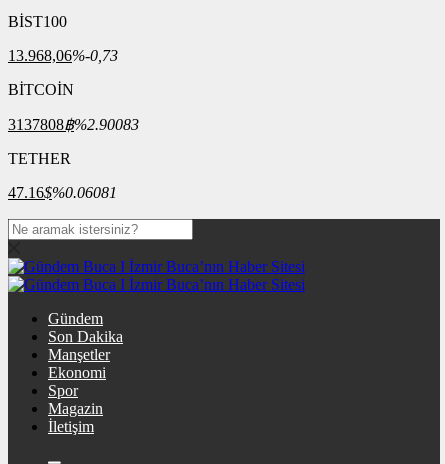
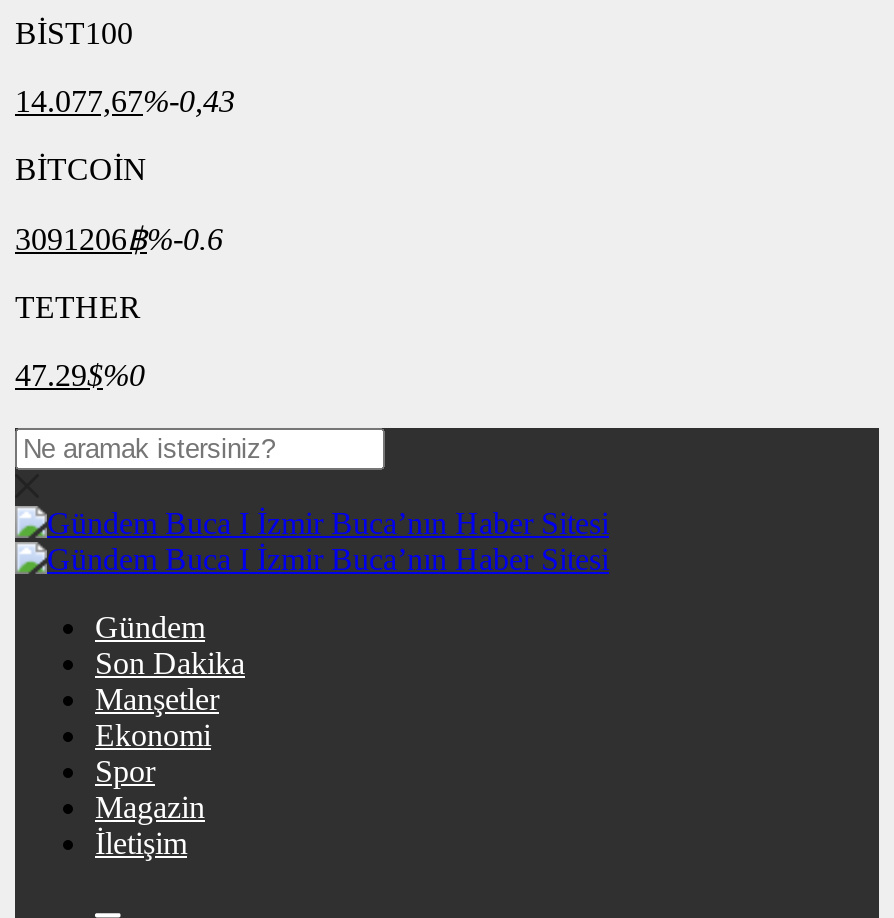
- 13.968,06%-0,73
+ 14.077,67%-0,43

- 3137808฿%2.90083
+ 3091206฿%-0.6

- 47.16$%0.06081
+ 47.29$%0
